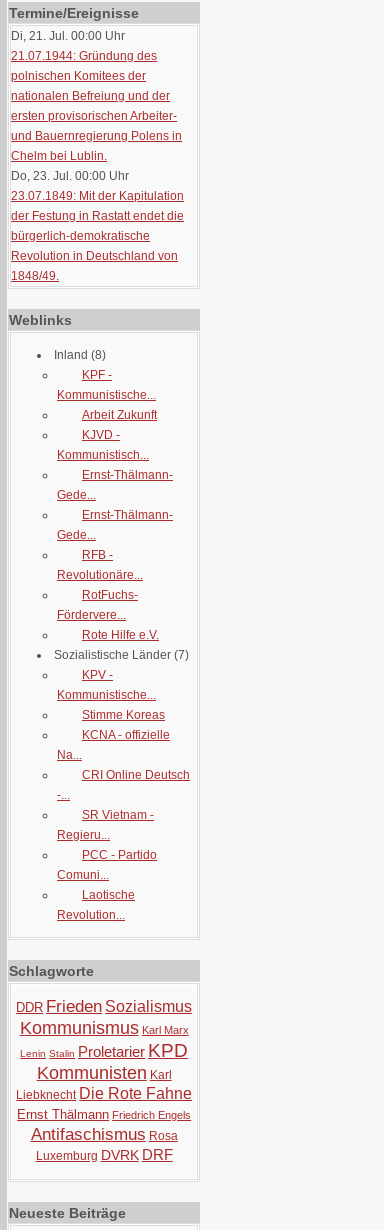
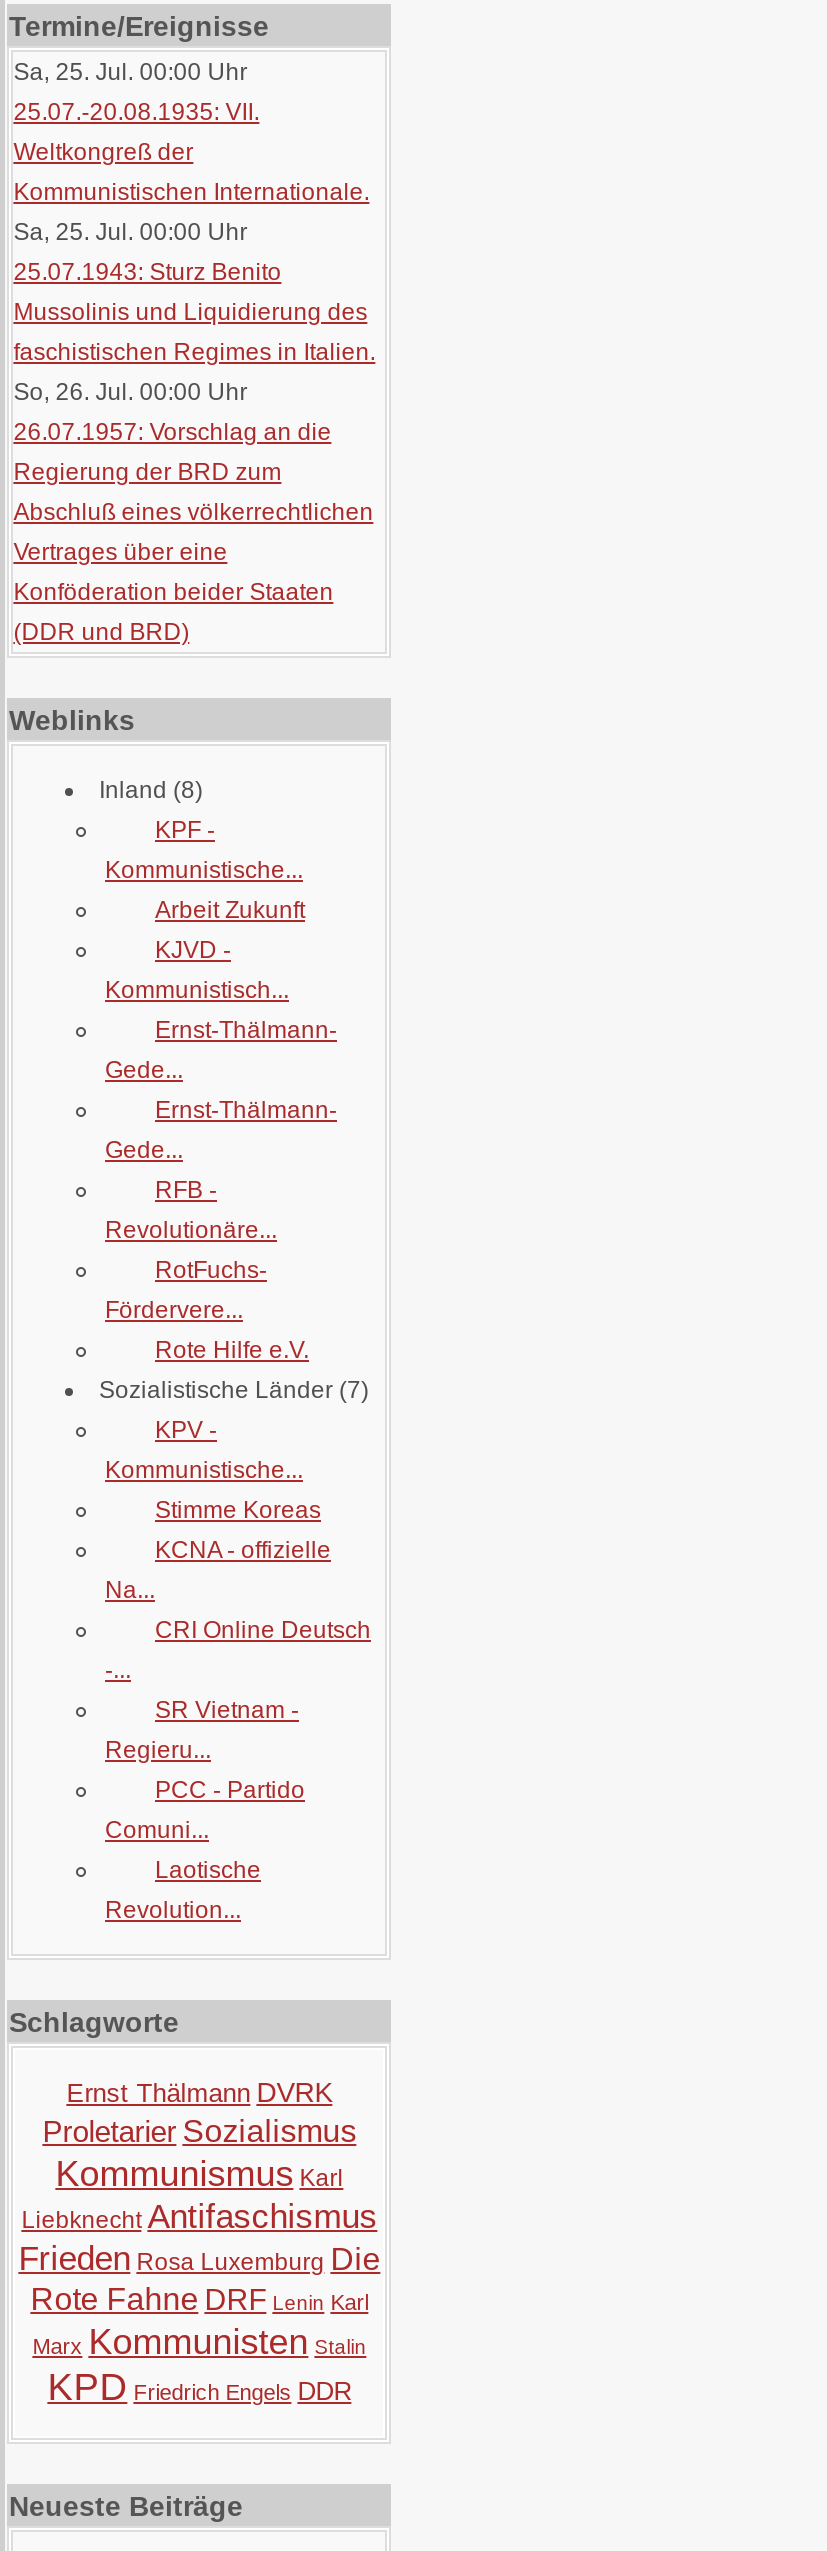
- Di, 21. Jul. 00:00 Uhr
- 21.07.1944: Gründung des
- polnischen Komitees der
- nationalen Befreiung und der
- ersten provisorischen Arbeiter-
- und Bauernregierung Polens in
- Chelm bei Lublin.
- Do, 23. Jul. 00:00 Uhr
- 23.07.1849: Mit der Kapitulation
- der Festung in Rastatt endet die
- bürgerlich-demokratische
- Revolution in Deutschland von
- 1848/49.
+ Sa, 25. Jul. 00:00 Uhr
+ 25.07.-20.08.1935: VII.
+ Weltkongreß der
+ Kommunistischen Internationale.
+ Sa, 25. Jul. 00:00 Uhr
+ 25.07.1943: Sturz Benito
+ Mussolinis und Liquidierung des
+ faschistischen Regimes in Italien.
+ So, 26. Jul. 00:00 Uhr
+ 26.07.1957: Vorschlag an die
+ Regierung der BRD zum
+ Abschluß eines völkerrechtlichen
+ Vertrages über eine
+ Konföderation beider Staaten
+ (DDR und BRD)

- DDR Frieden Sozialismus
- Kommunismus Karl Marx
- Lenin Stalin Proletarier KPD
- Kommunisten Karl
- Liebknecht Die Rote Fahne
- Ernst Thälmann Friedrich Engels
- Antifaschismus Rosa
- Luxemburg DVRK DRF
+ Ernst Thälmann DVRK
+ Proletarier Sozialismus
+ Kommunismus Karl
+ Liebknecht Antifaschismus
+ Frieden Rosa Luxemburg Die
+ Rote Fahne DRF Lenin Karl
+ Marx Kommunisten Stalin
+ KPD Friedrich Engels DDR
